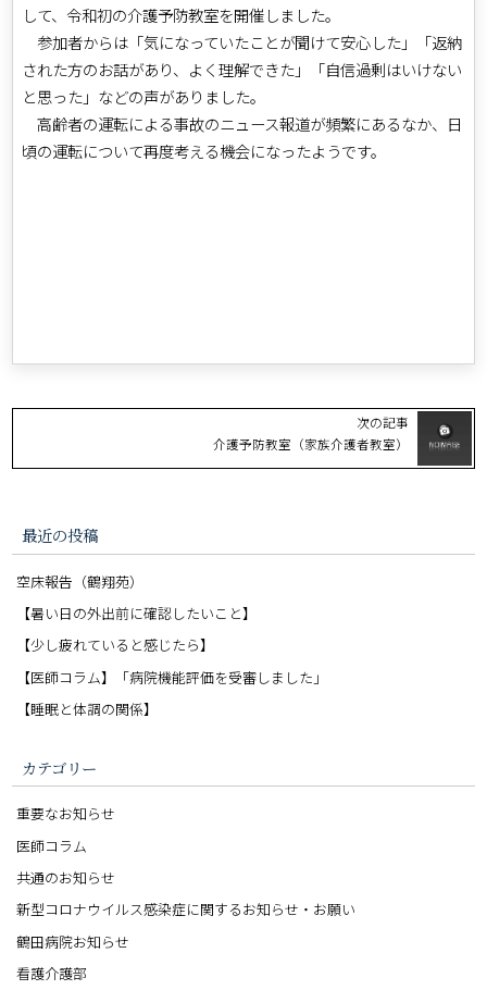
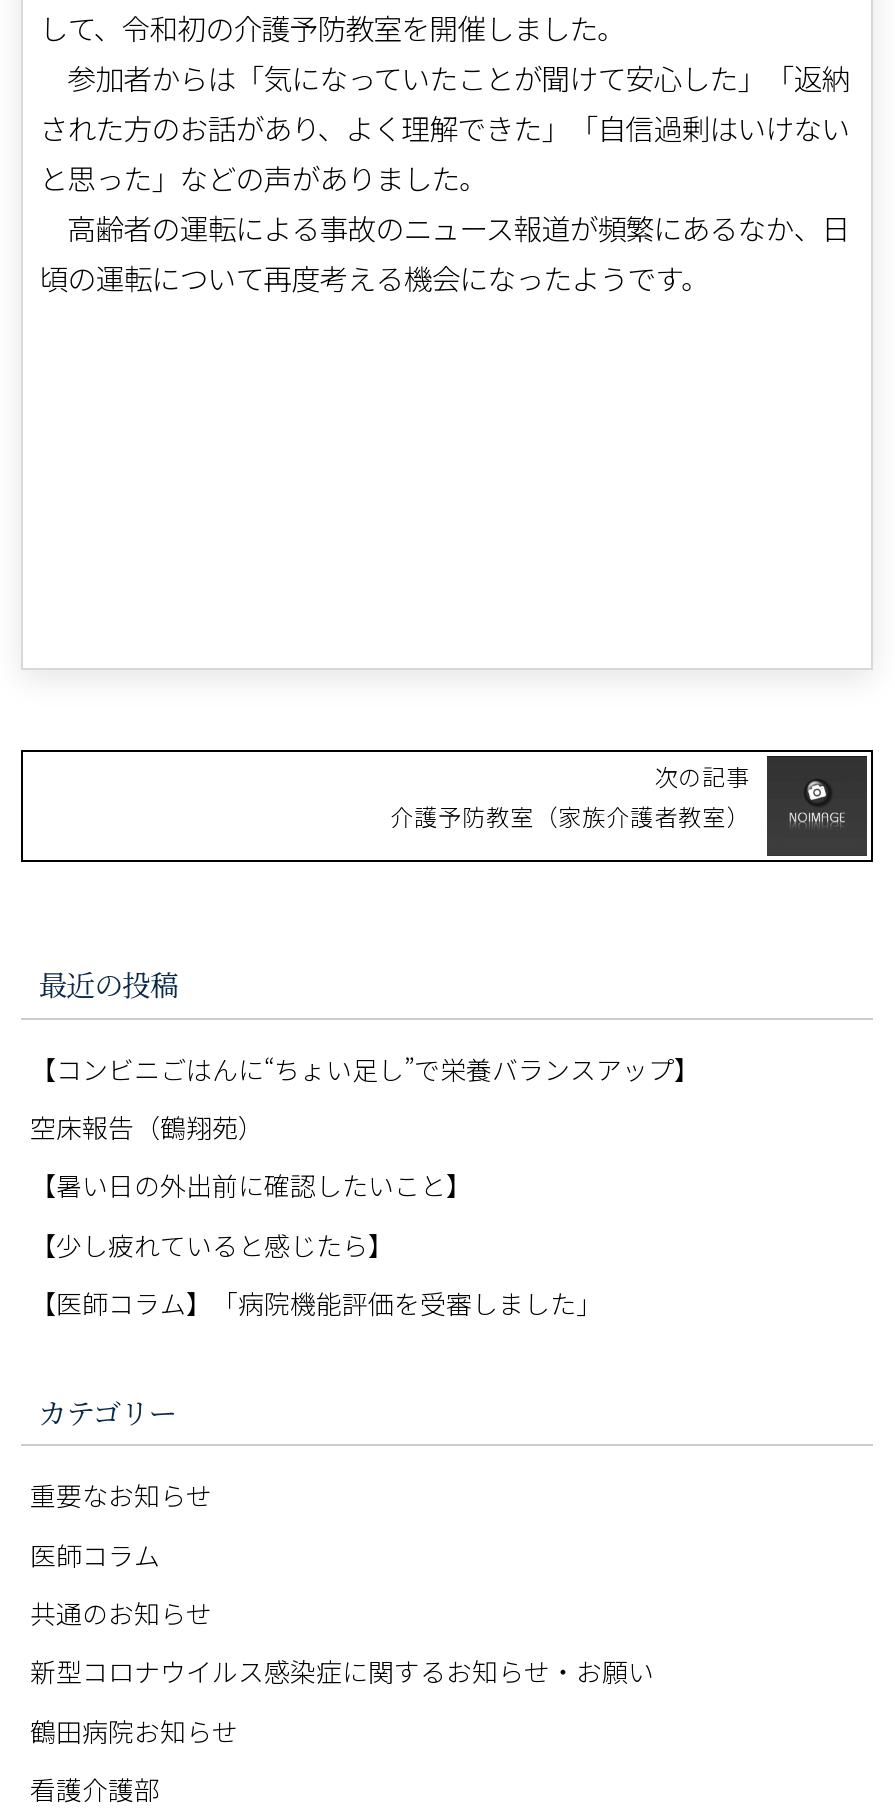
+ 【コンビニごはんに“ちょい足し”で栄養バランスアップ】

moved down: 空床報告（鶴翔苑） | 【暑い日の外出前に確認したいこと】 | 【少し疲れていると感じたら】 | 【医師コラム】「病院機能評価を受審しました」

- 【睡眠と体調の関係】
